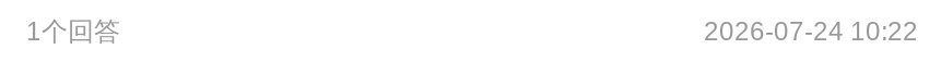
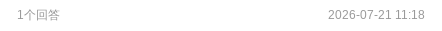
- 2026-07-24 10:22
+ 2026-07-21 11:18
